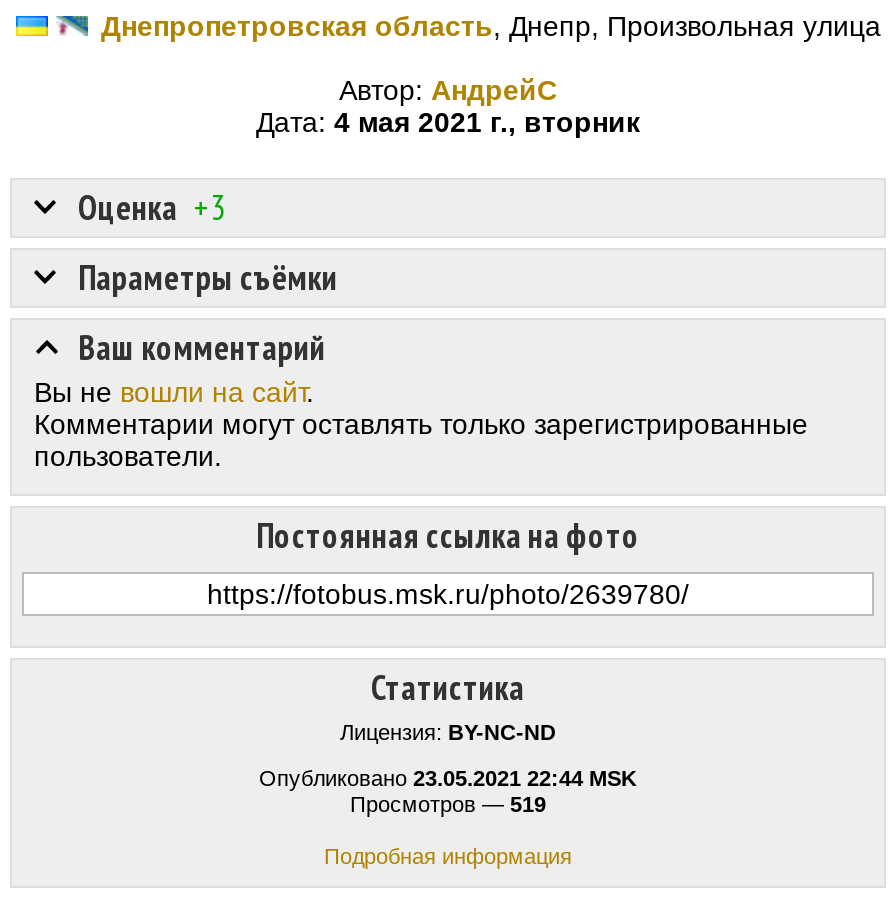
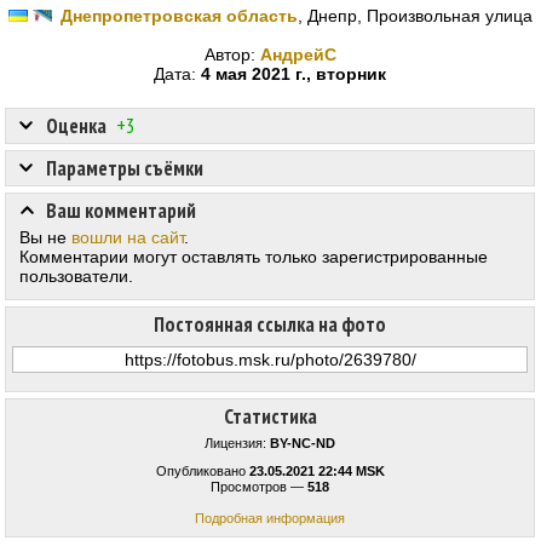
- Просмотров — 519
+ Просмотров — 518
